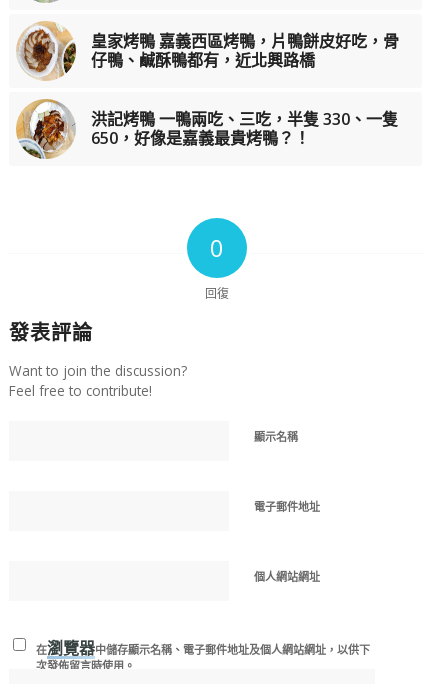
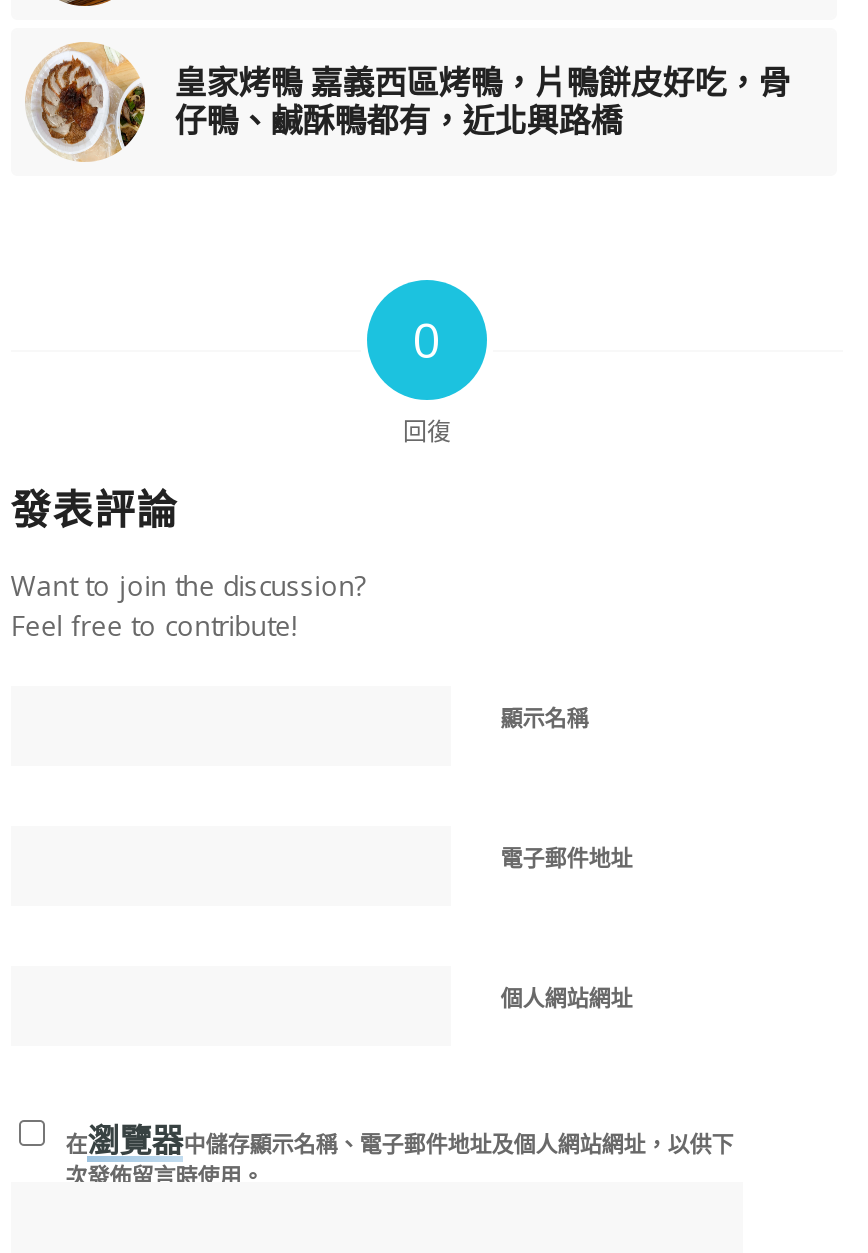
- [image]
- 洪記烤鴨 一鴨兩吃、三吃，半隻 330、一隻
- 650，好像是嘉義最貴烤鴨？！
